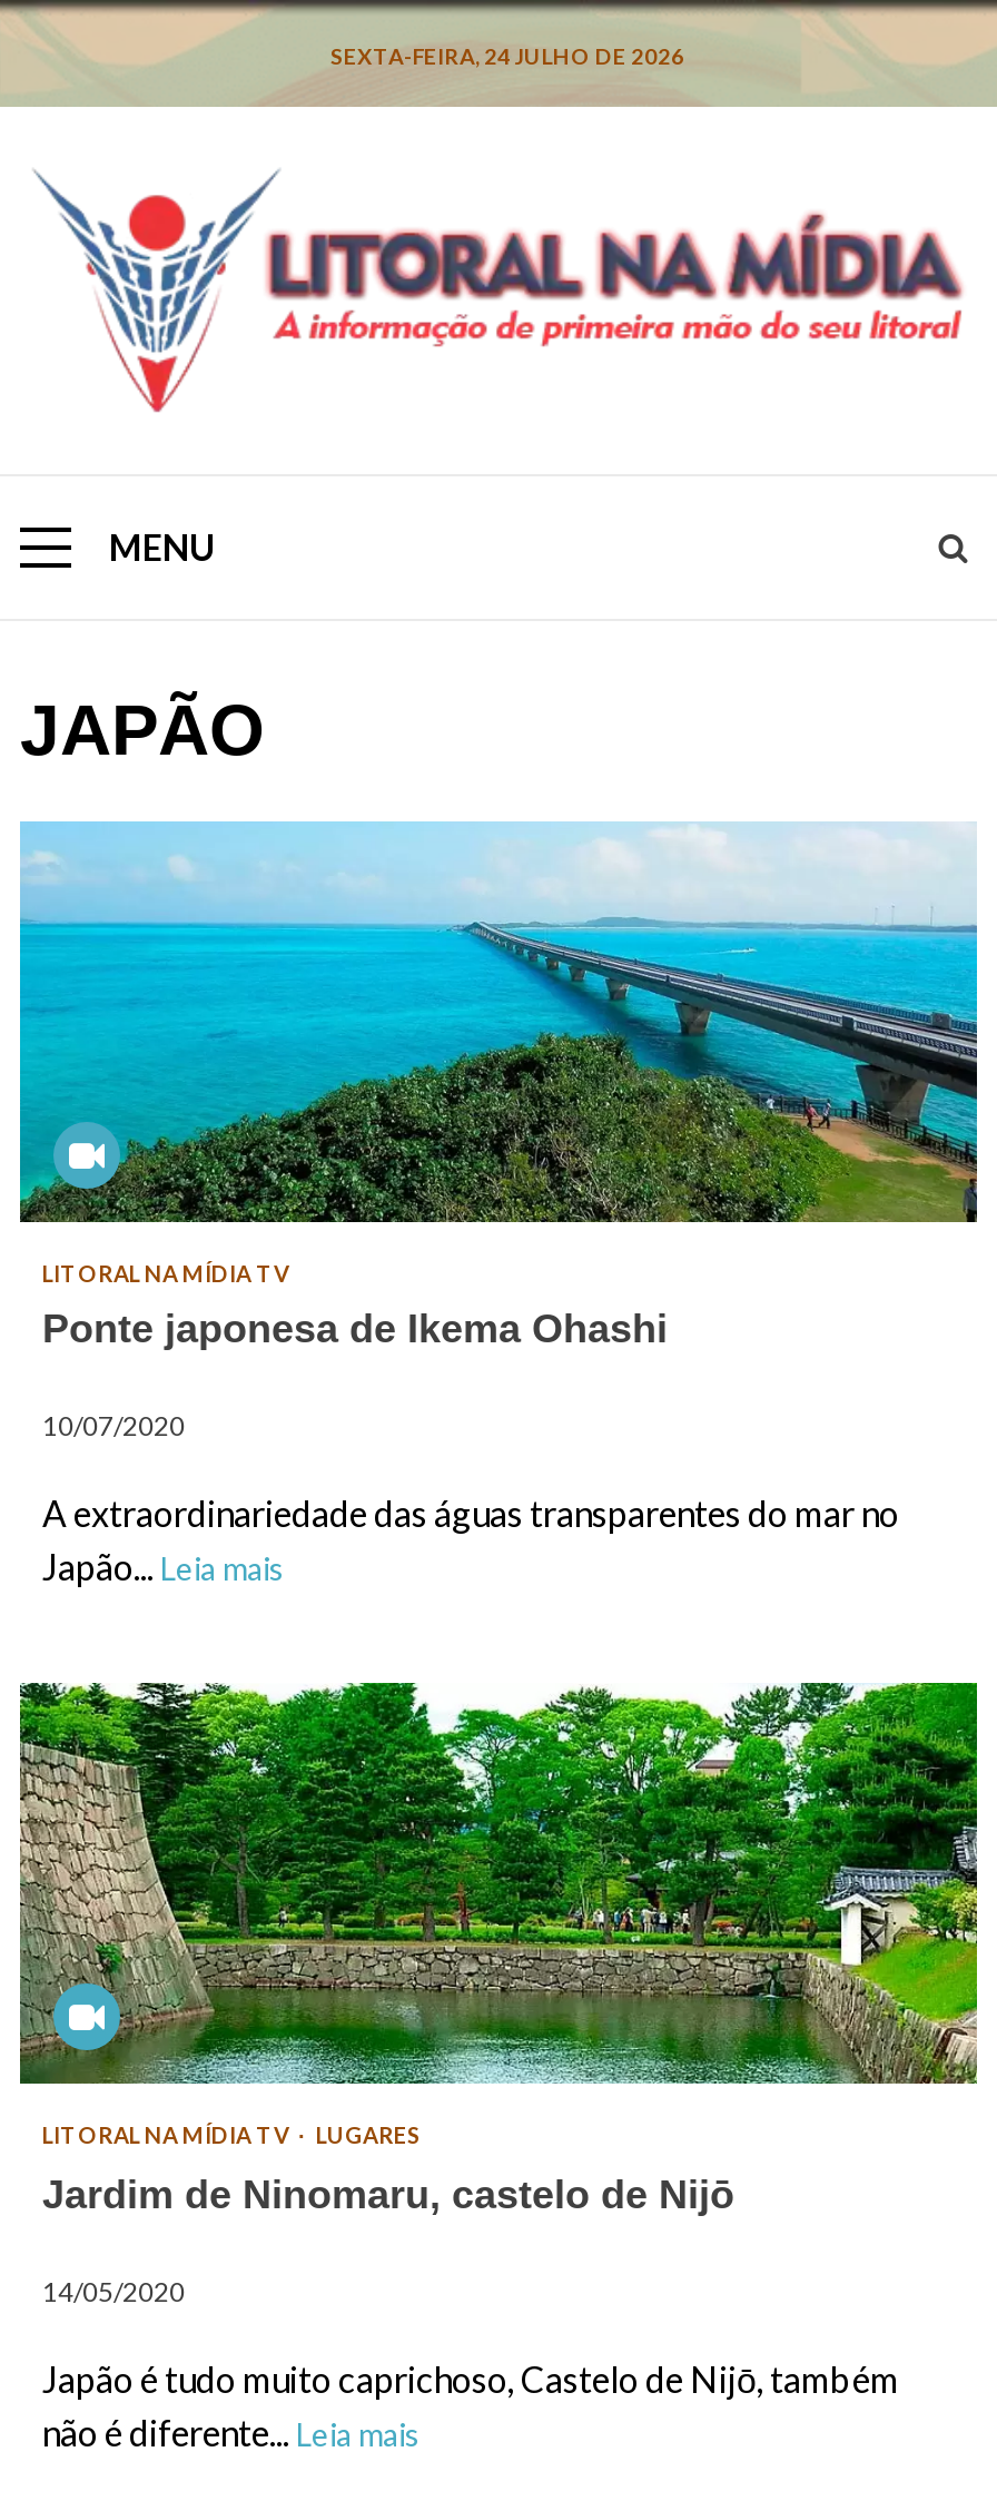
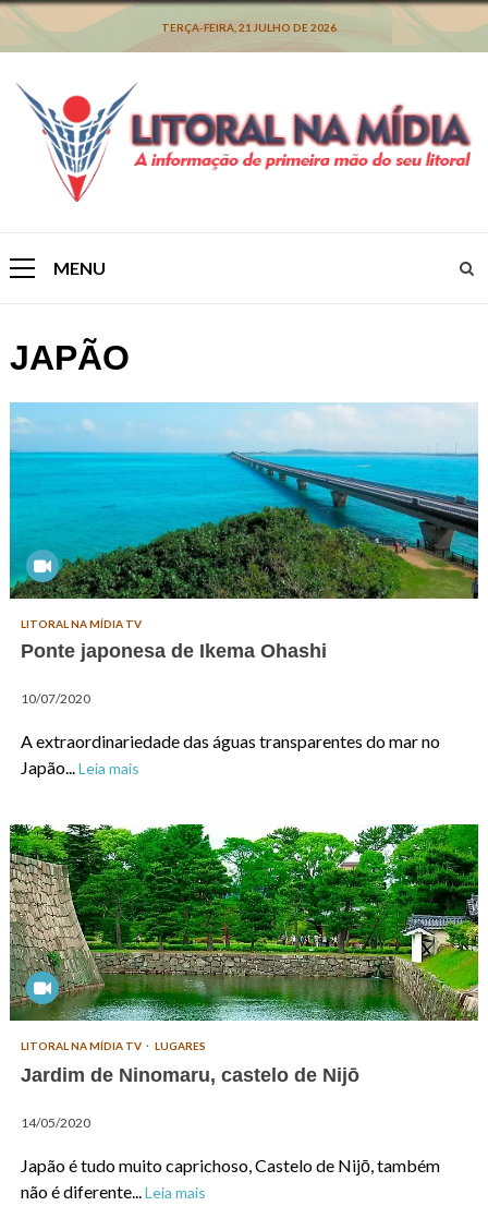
- SEXTA-FEIRA, 24 JULHO DE 2026
+ TERÇA-FEIRA, 21 JULHO DE 2026
